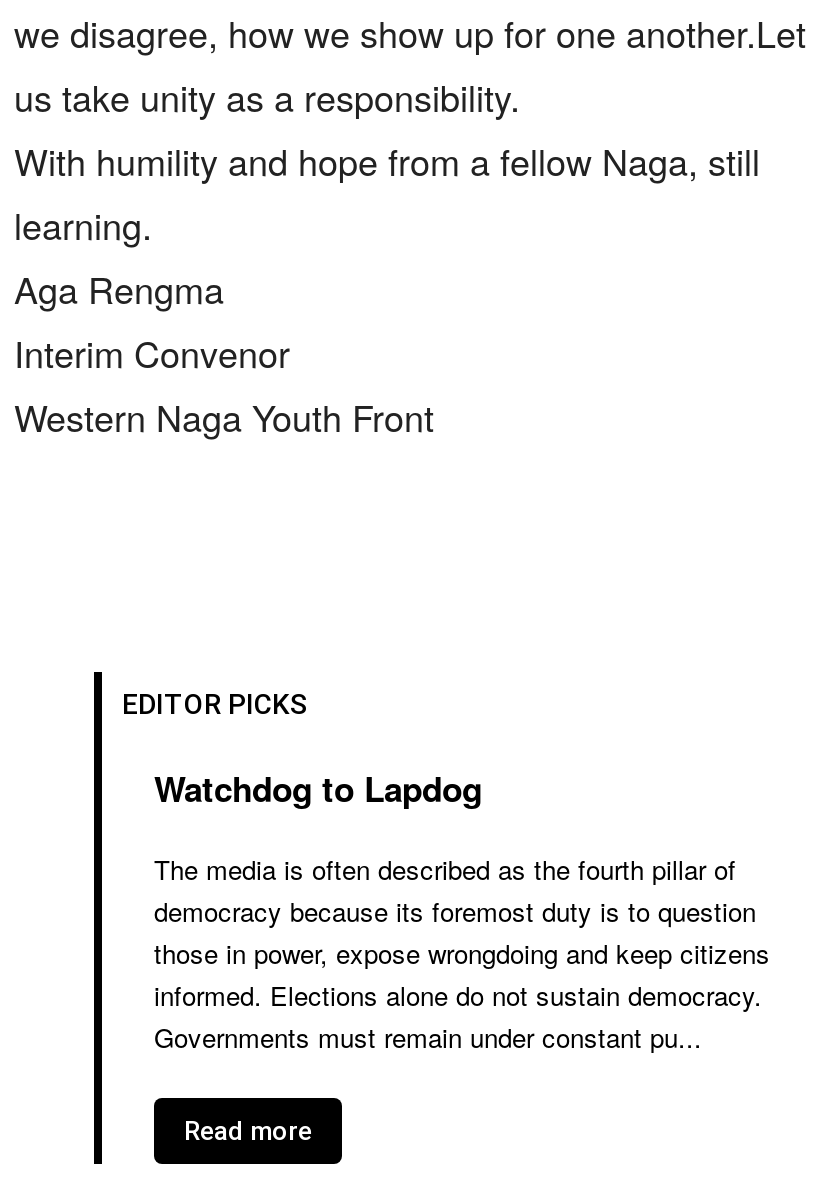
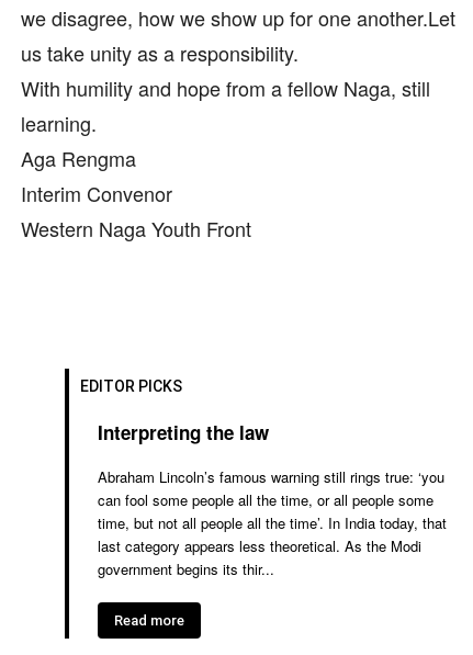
- Watchdog to Lapdog
+ Interpreting the law

- The media is often described as the fourth pillar of
- democracy because its foremost duty is to question
- those in power, expose wrongdoing and keep citizens
- informed. Elections alone do not sustain democracy.
- Governments must remain under constant pu...
+ Abraham Lincoln’s famous warning still rings true: ‘you
+ can fool some people all the time, or all people some
+ time, but not all people all the time’. In India today, that
+ last category appears less theoretical. As the Modi
+ government begins its thir...
